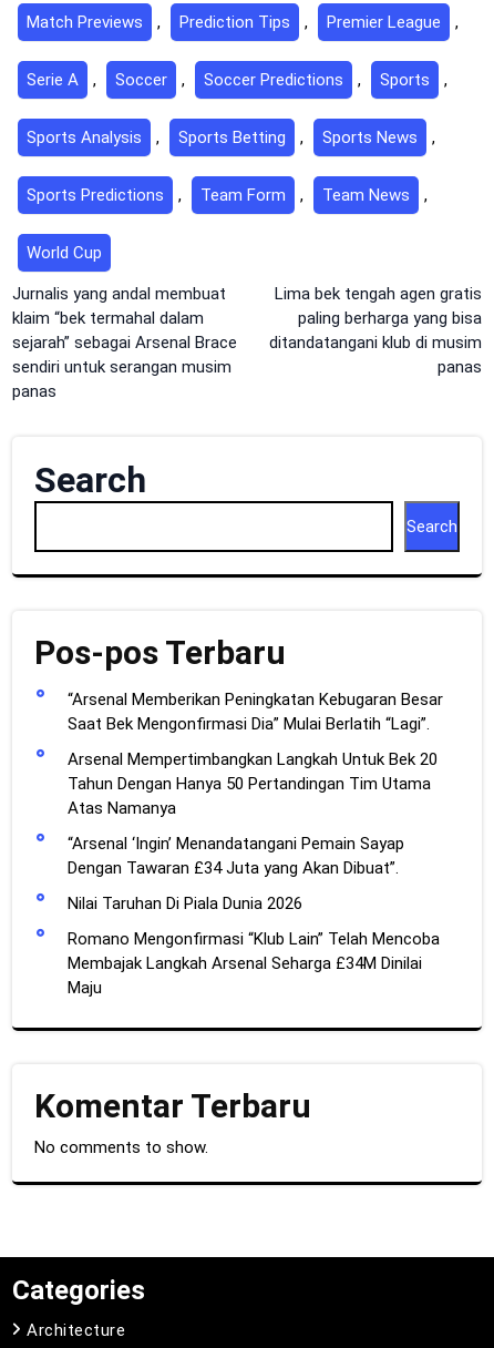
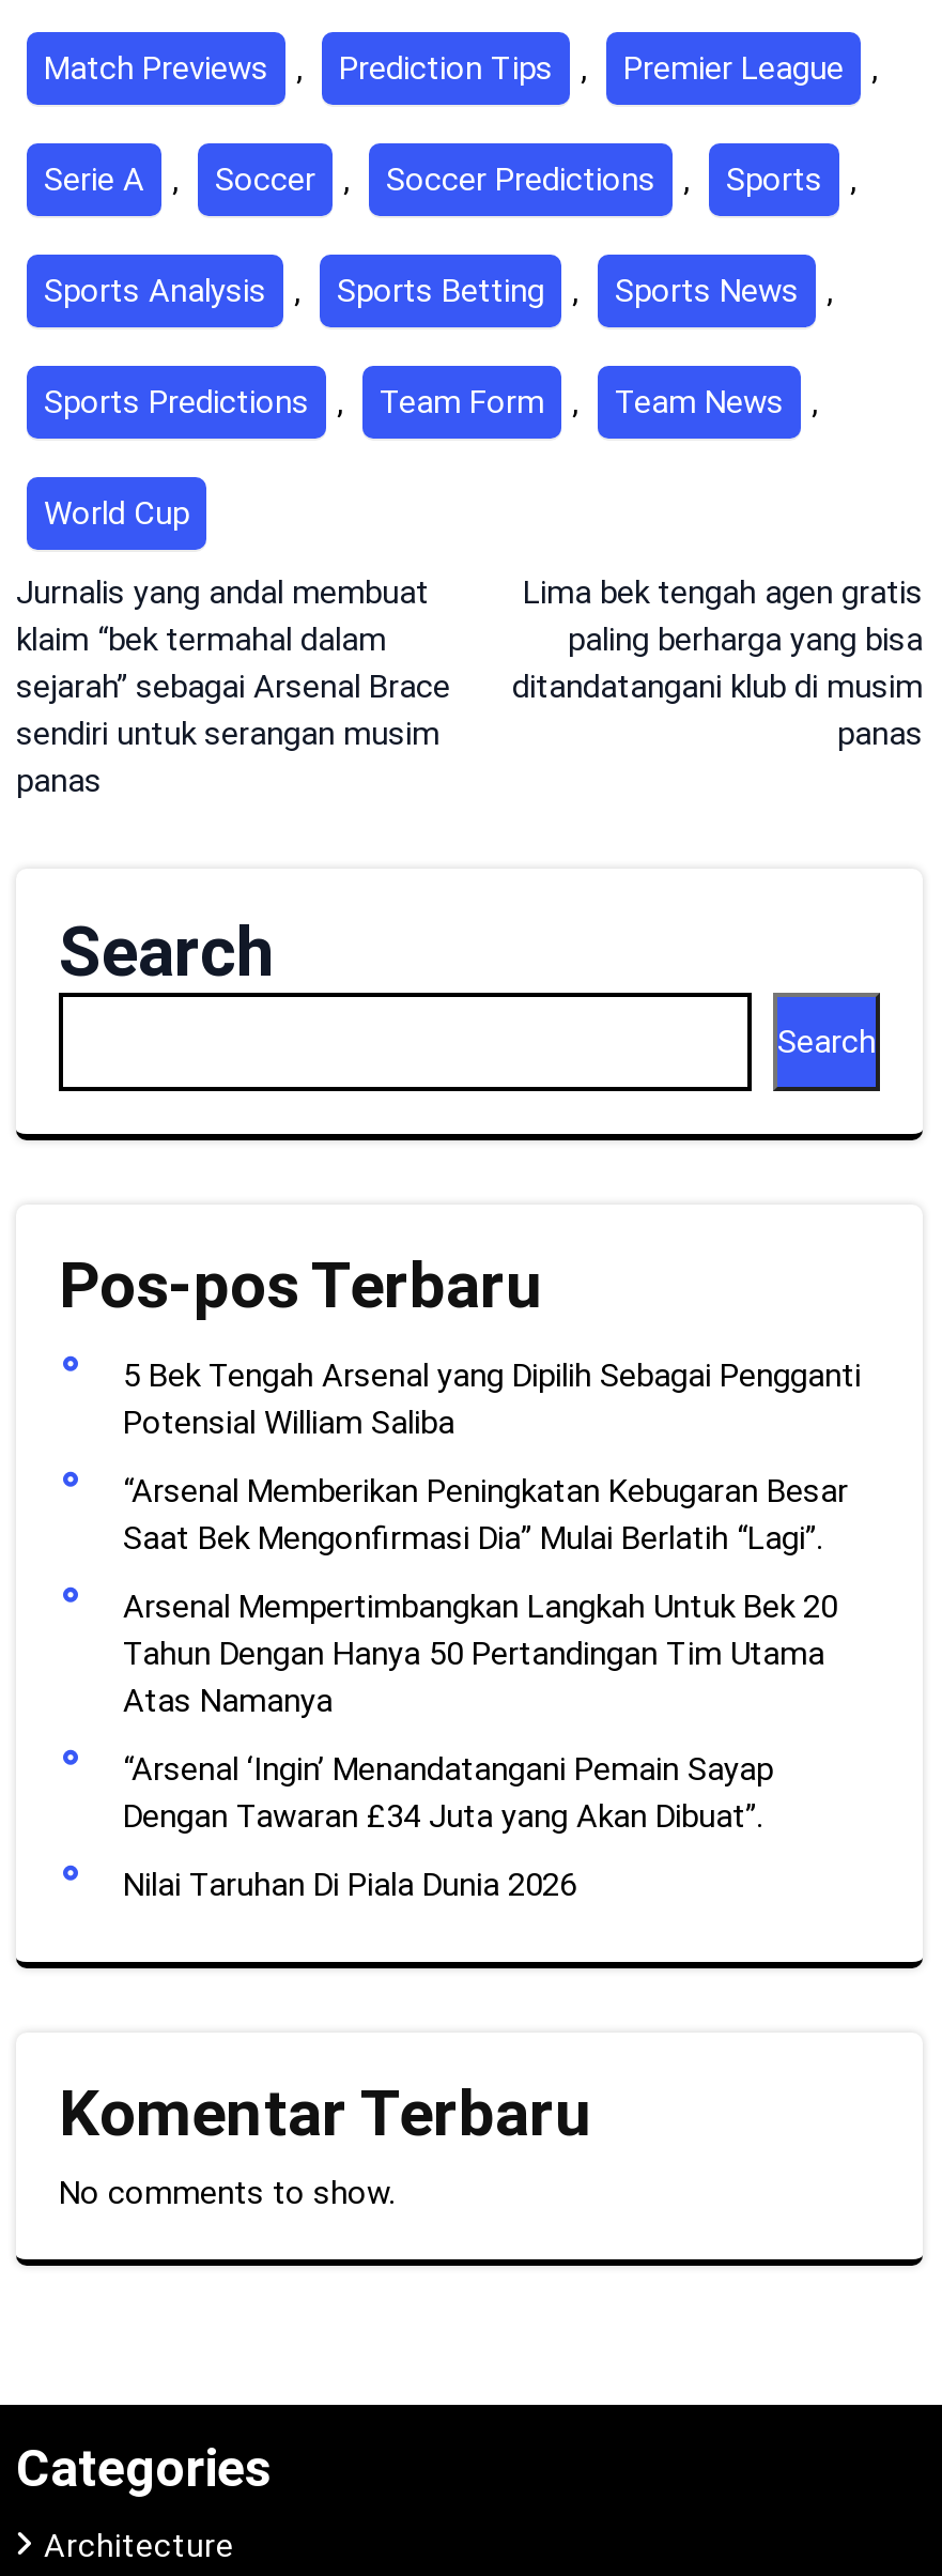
+ 5 Bek Tengah Arsenal yang Dipilih Sebagai Pengganti
+ Potensial William Saliba

moved down: “Arsenal Memberikan Peningkatan Kebugaran Besar | Saat Bek Mengonfirmasi Dia” Mulai Berlatih “Lagi”. | Arsenal Mempertimbangkan Langkah Untuk Bek 20 | Tahun Dengan Hanya 50 Pertandingan Tim Utama | Atas Namanya | “Arsenal ‘Ingin’ Menandatangani Pemain Sayap | Dengan Tawaran £34 Juta yang Akan Dibuat”. | Nilai Taruhan Di Piala Dunia 2026

- Romano Mengonfirmasi “Klub Lain” Telah Mencoba
- Membajak Langkah Arsenal Seharga £34M Dinilai
- Maju
